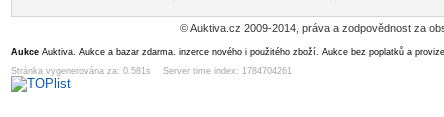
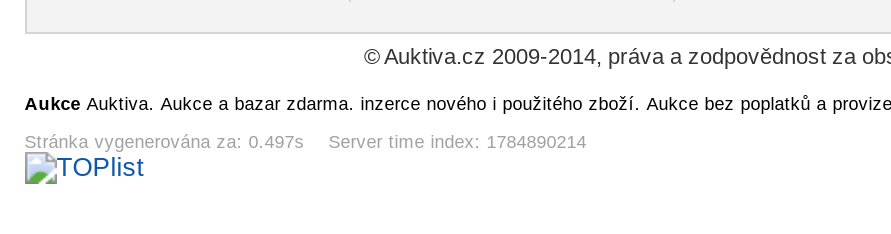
- Stránka vygenerována za: 0.581s Server time index: 1784704261
+ Stránka vygenerována za: 0.497s Server time index: 1784890214
